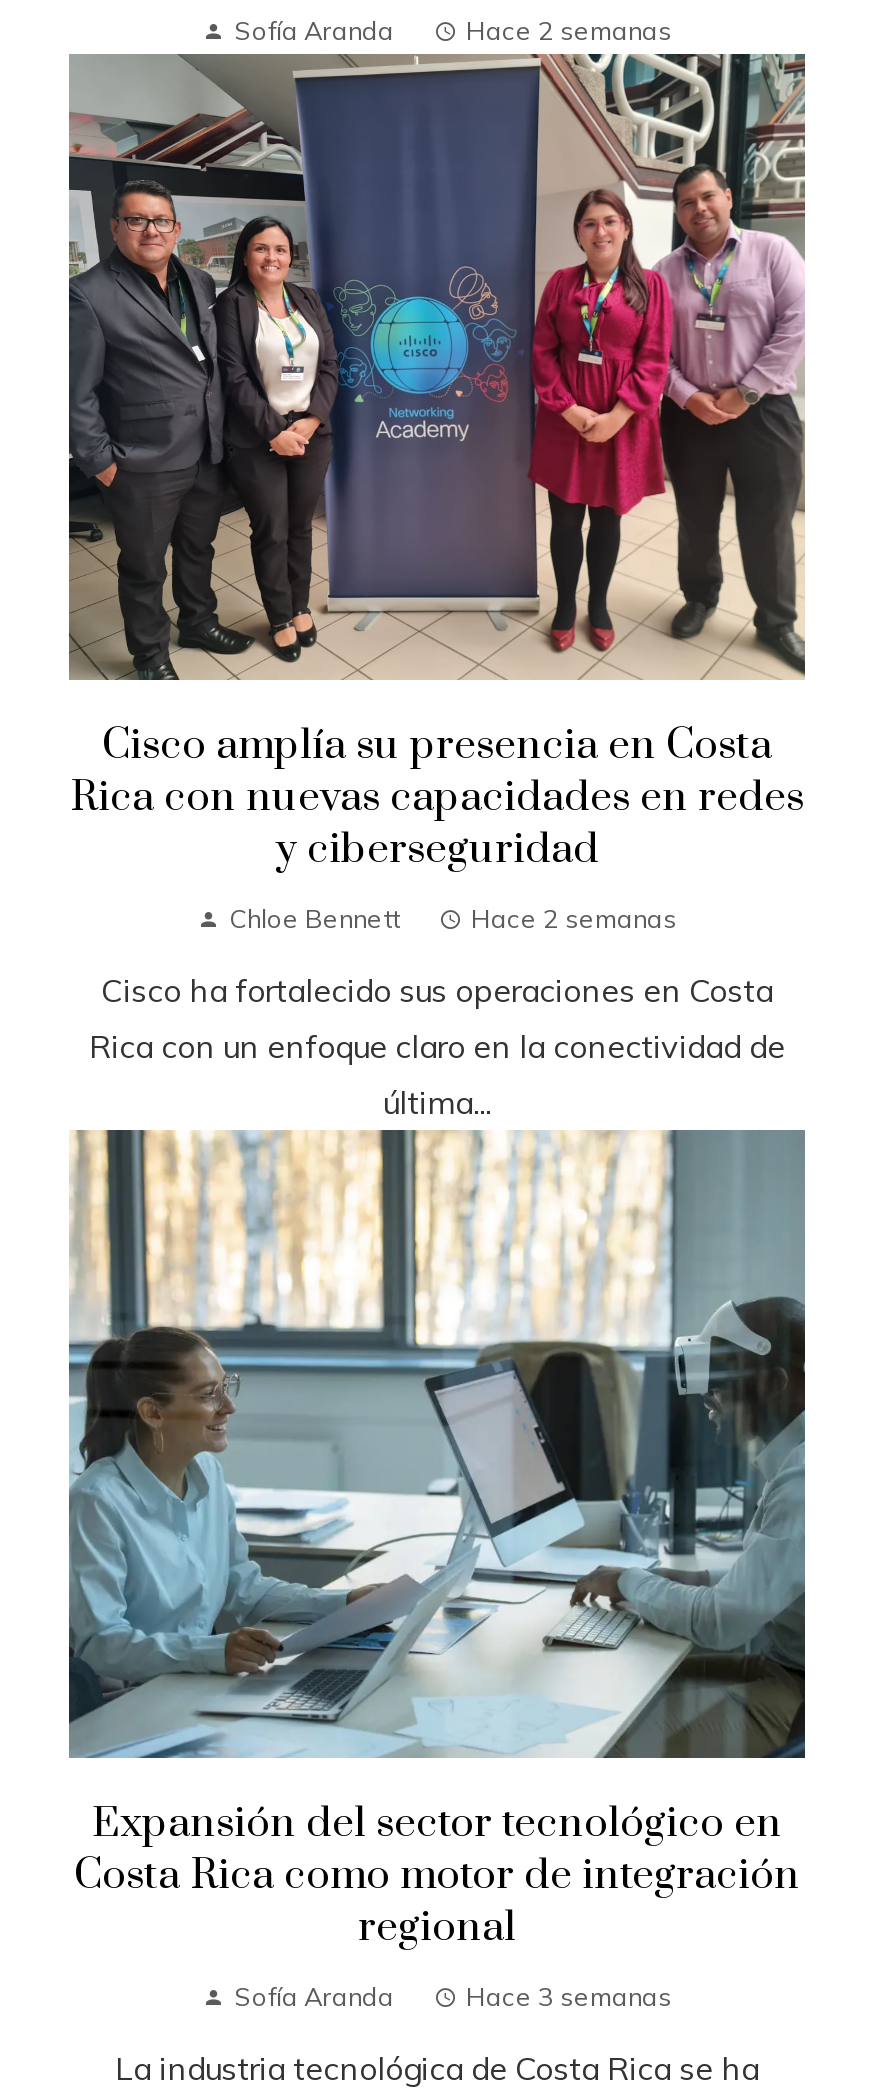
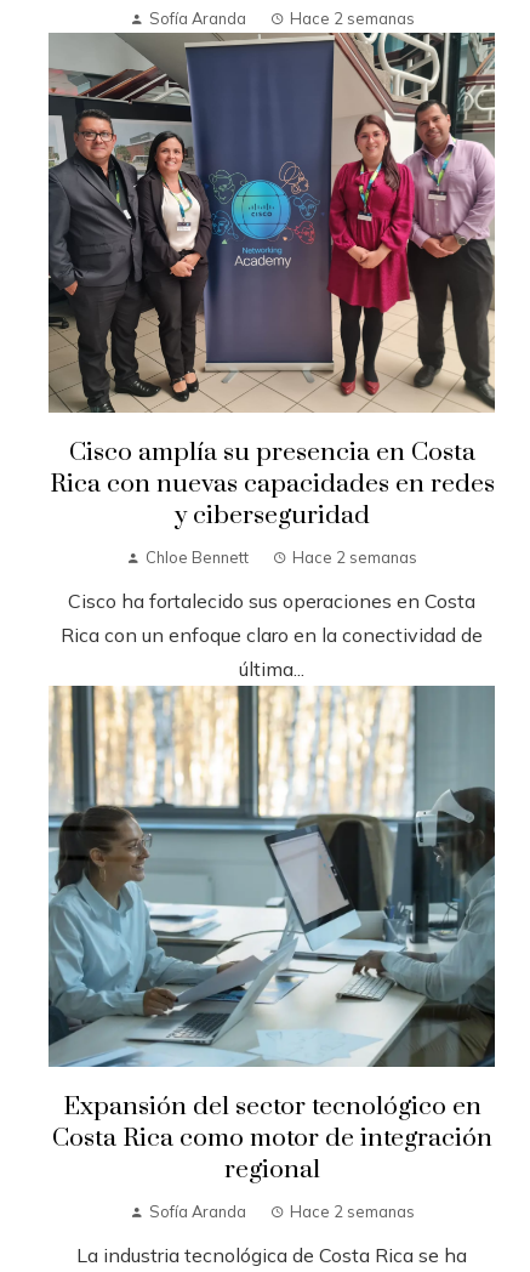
- Hace 3 semanas
+ Hace 2 semanas
